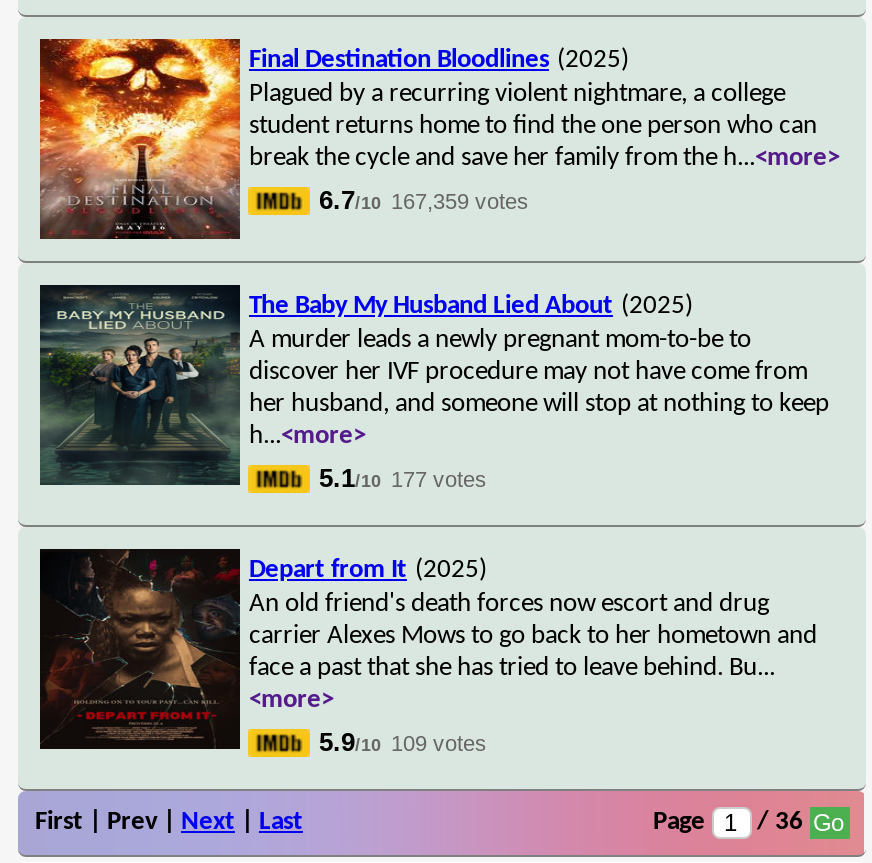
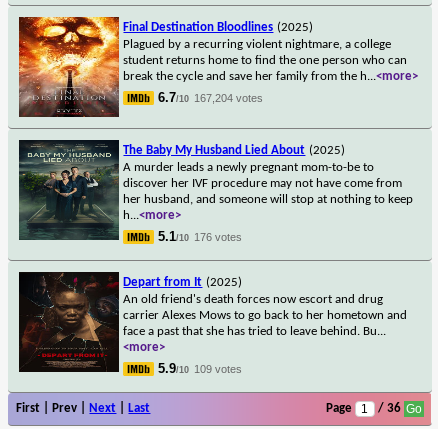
- 6.7/10 167,359 votes
+ 6.7/10 167,204 votes

- 5.1/10 177 votes
+ 5.1/10 176 votes
